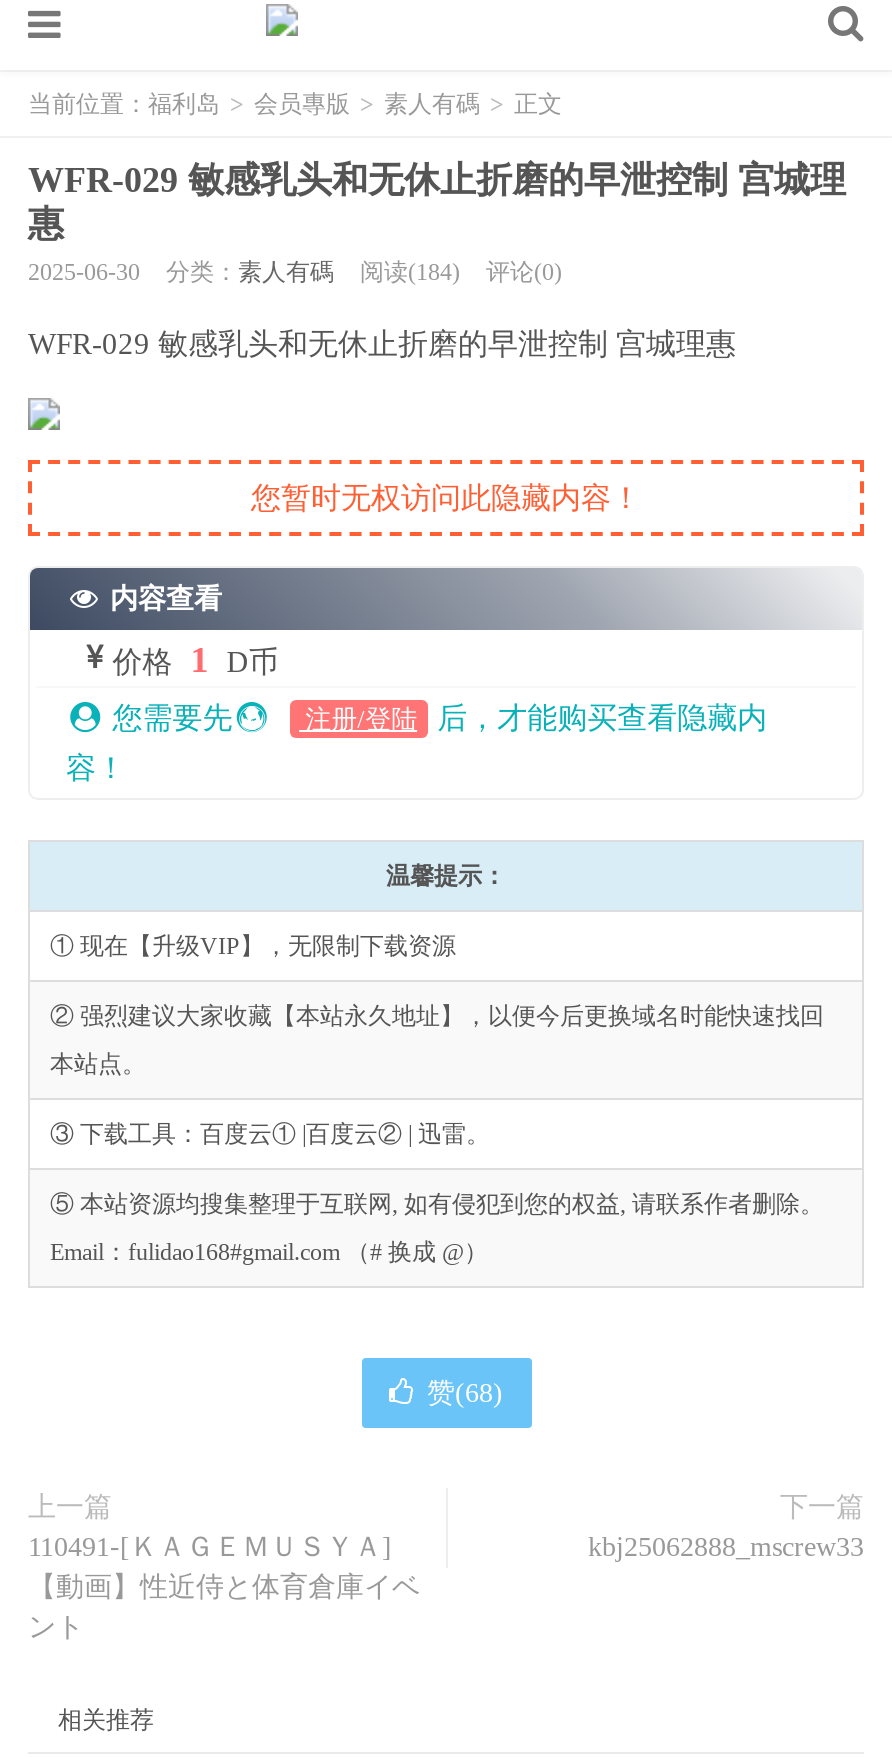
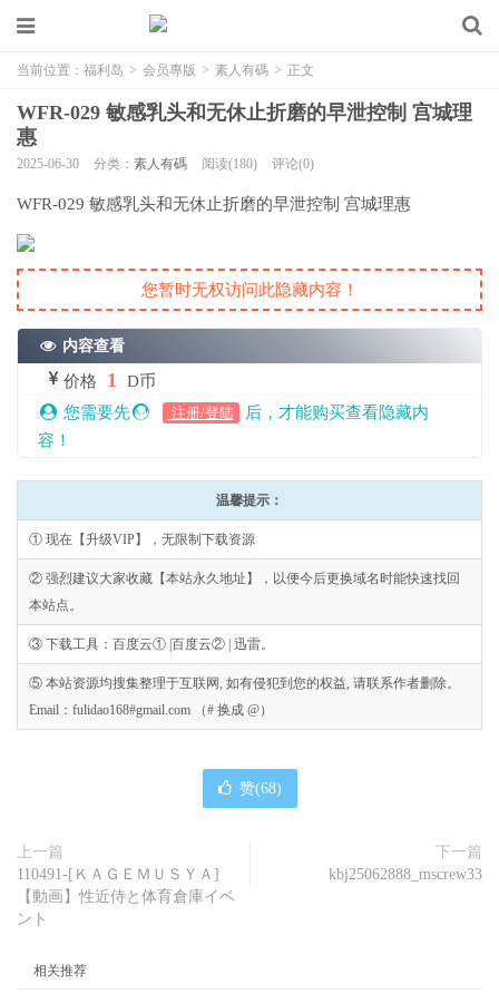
- 2025-06-30 分类：素人有碼 阅读(184) 评论(0)
+ 2025-06-30 分类：素人有碼 阅读(180) 评论(0)
